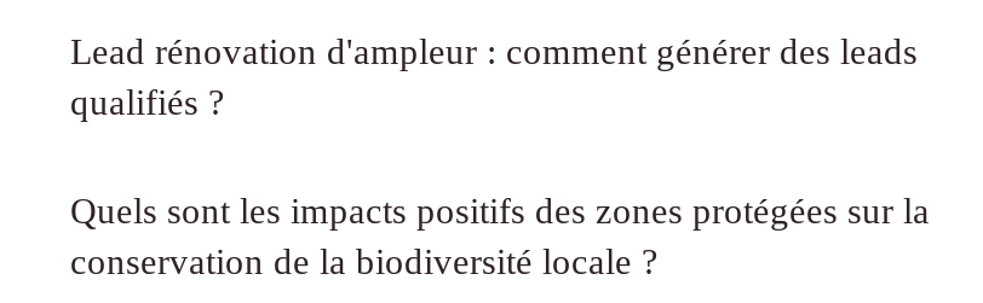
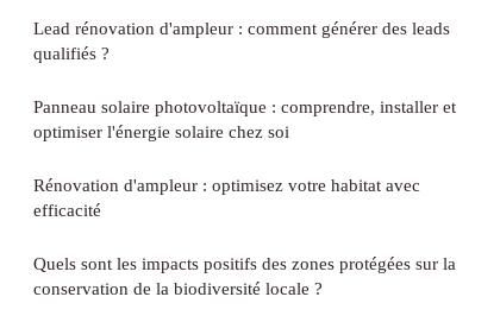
+ Panneau solaire photovoltaïque : comprendre, installer et
+ optimiser l'énergie solaire chez soi
+ Rénovation d'ampleur : optimisez votre habitat avec
+ efficacité
